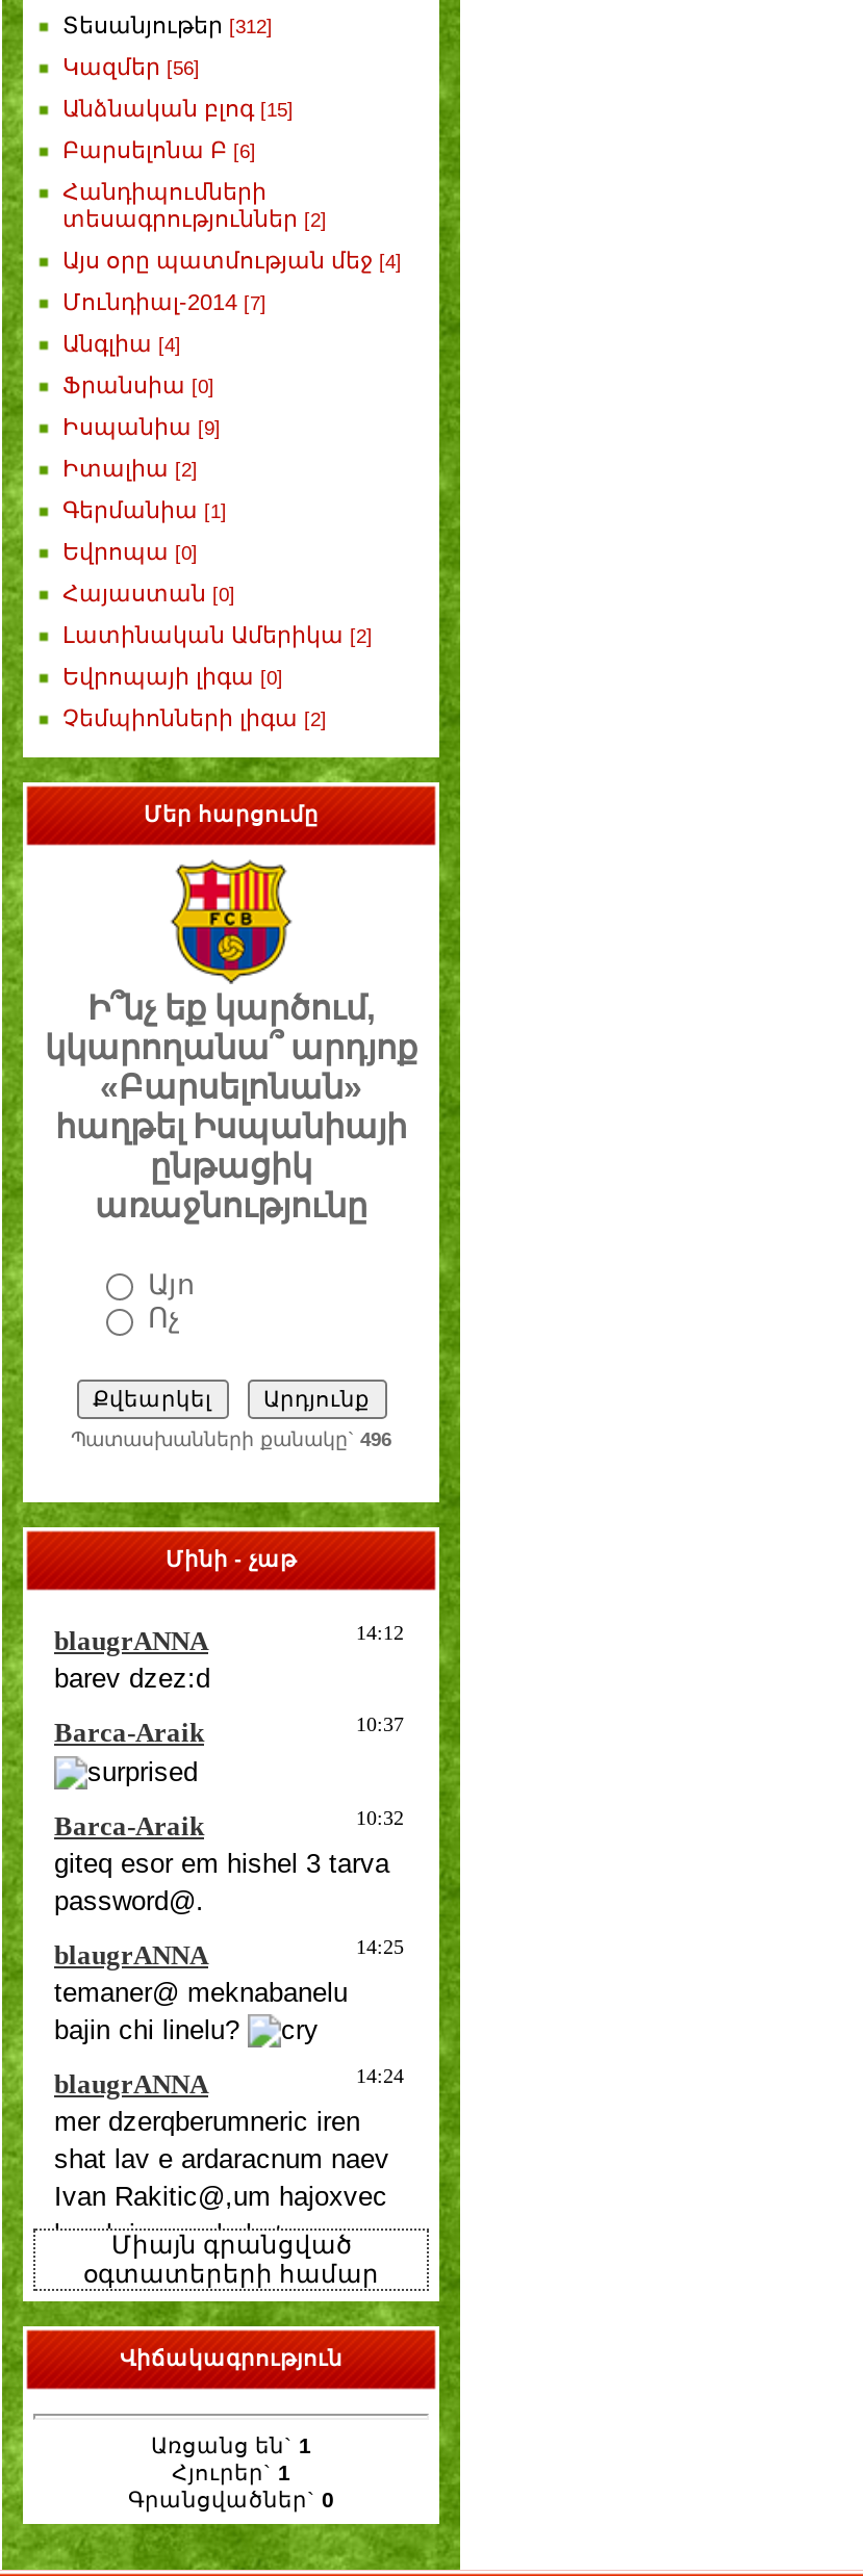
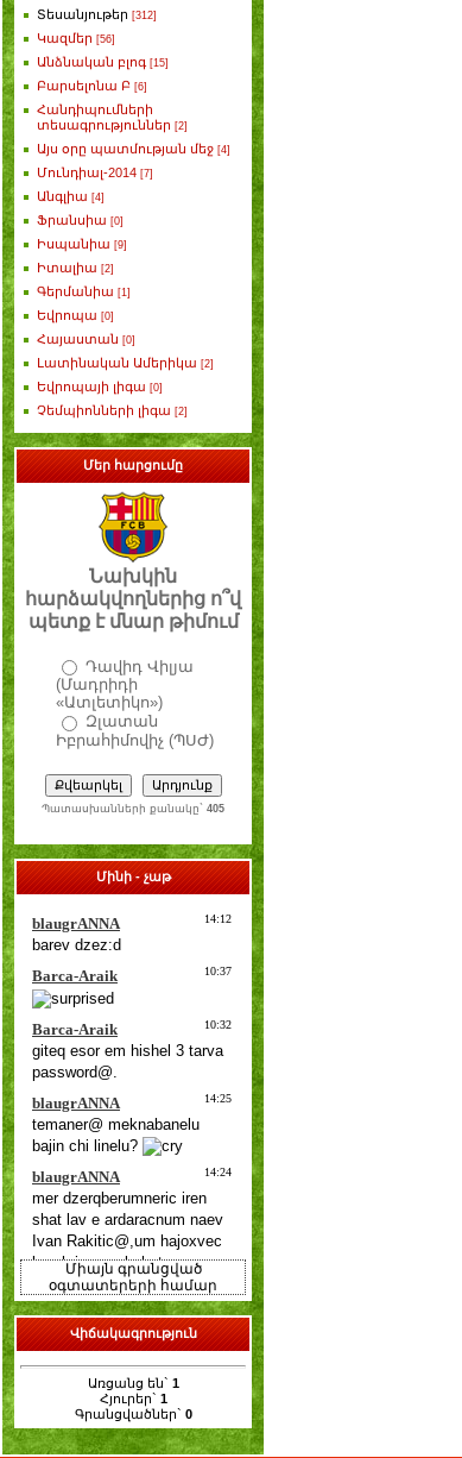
- Ի՞նչ եք կարծում,
- կկարողանա՞ արդյոք
- «Բարսելոնան»
- հաղթել Իսպանիայի
- ընթացիկ
- առաջնությունը
+ Նախկին
+ հարձակվողներից ո՞վ
+ պետք է մնար թիմում

- Այո
- Ոչ
+ Դավիդ Վիլյա
+ (Մադրիդի
+ «Ատլետիկո»)
+ Զլատան
+ Իբրահիմովիչ (ՊՍԺ)

- Պատասխանների քանակը` 496
+ Պատասխանների քանակը` 405
